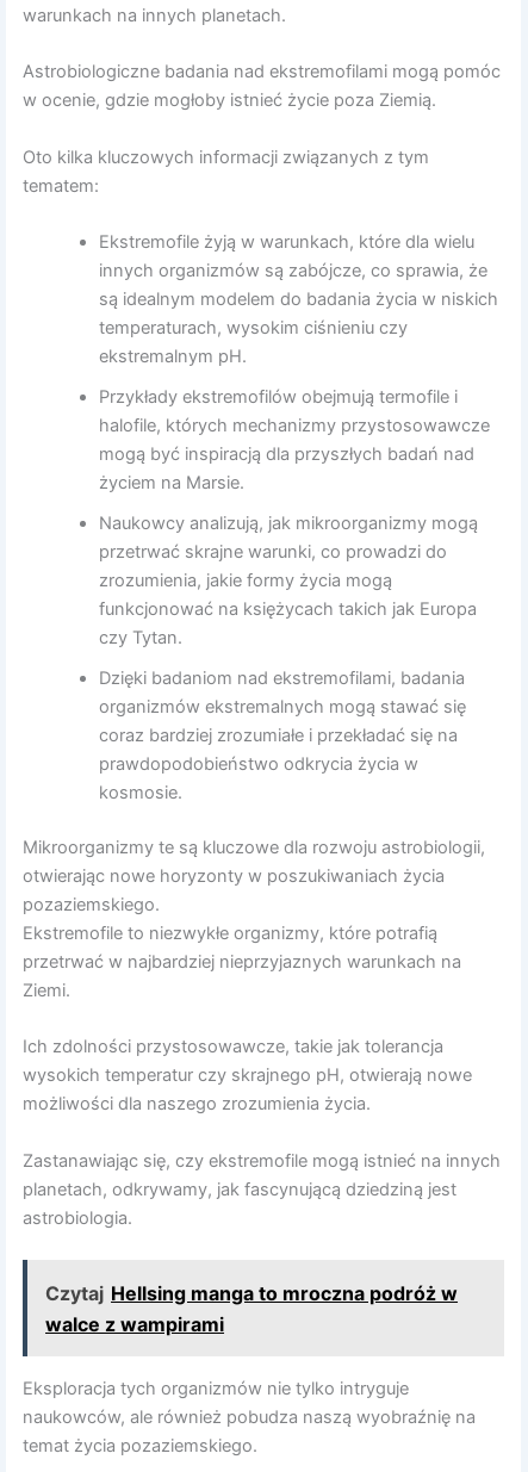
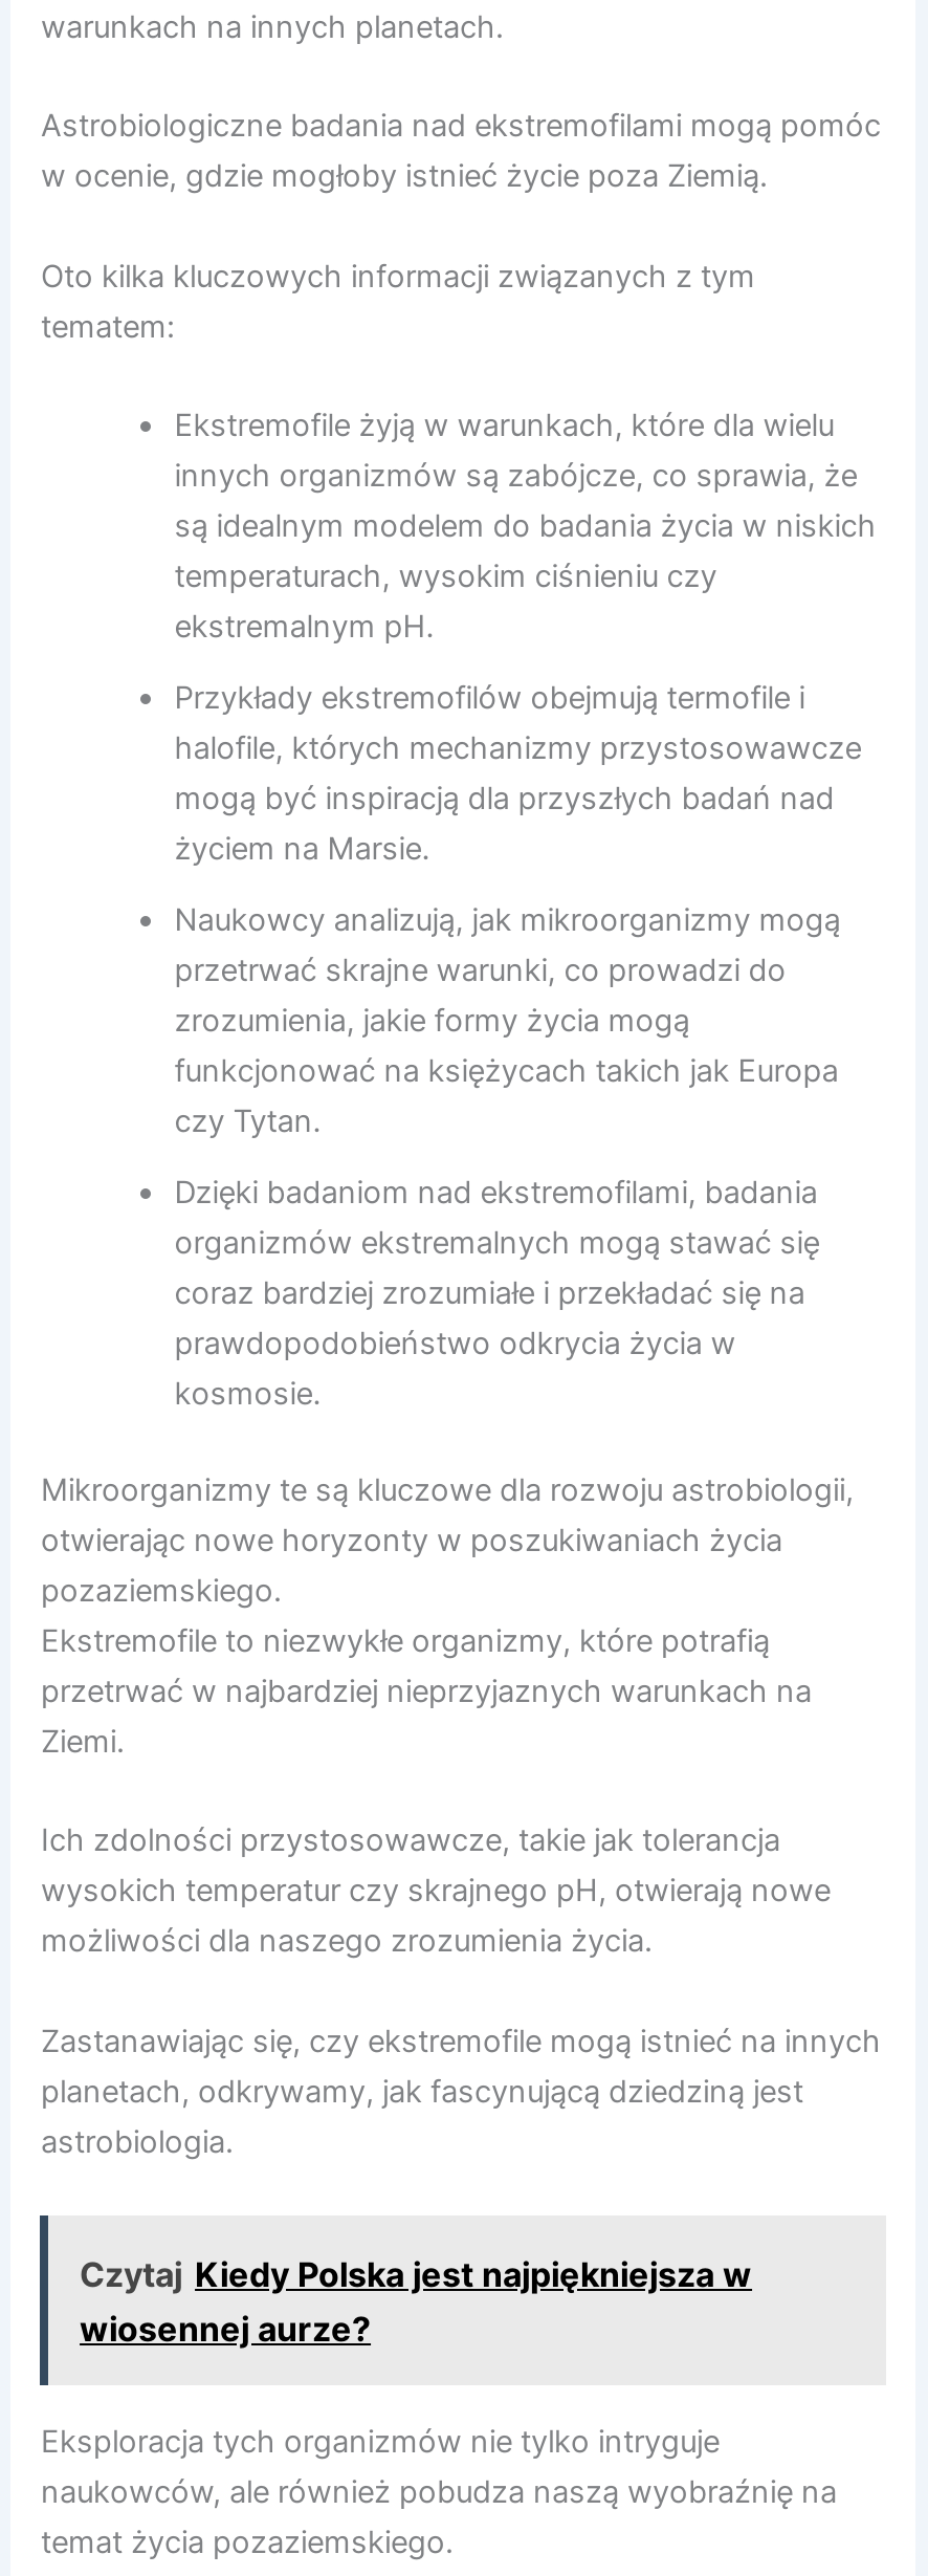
- Czytaj Hellsing manga to mroczna podróż w
- walce z wampirami
+ Czytaj Kiedy Polska jest najpiękniejsza w
+ wiosennej aurze?
